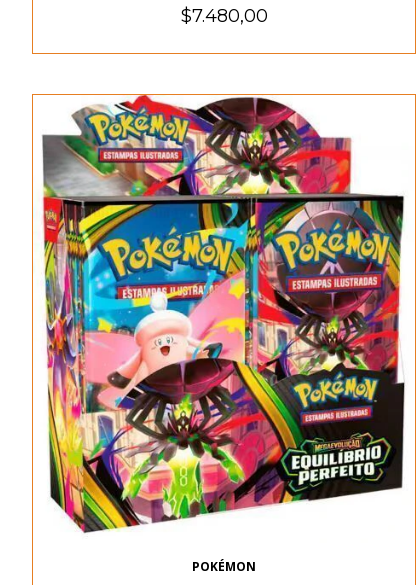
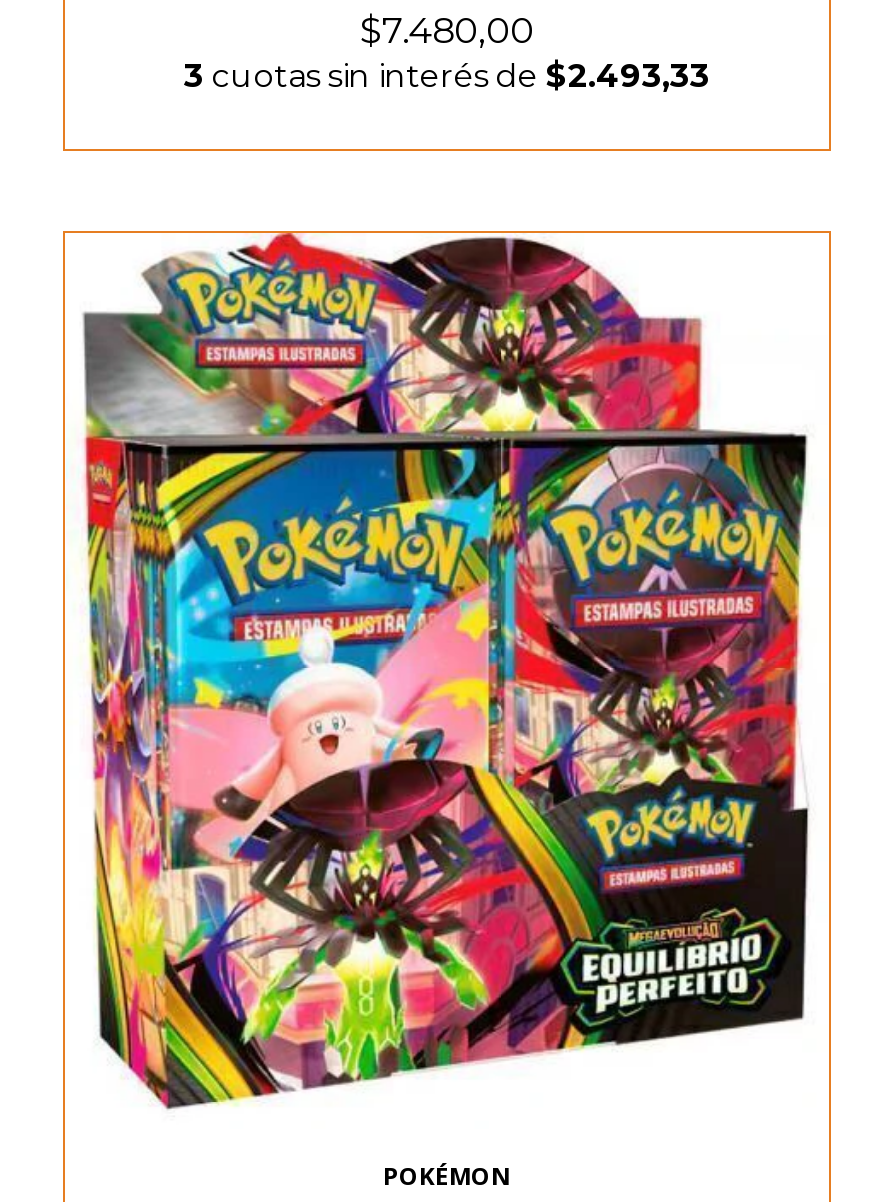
+ 3 cuotas sin interés de $2.493,33
